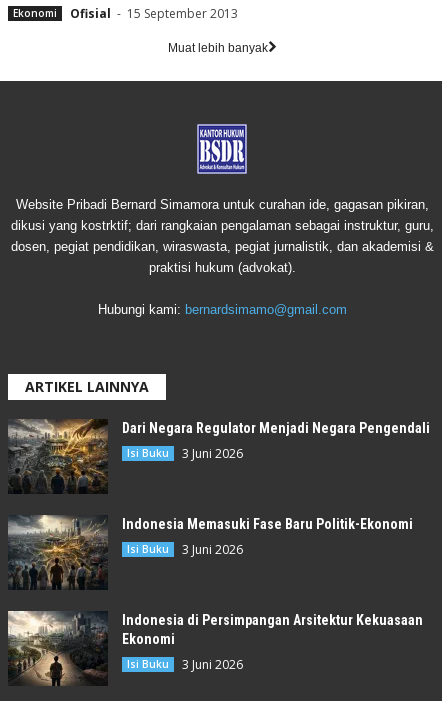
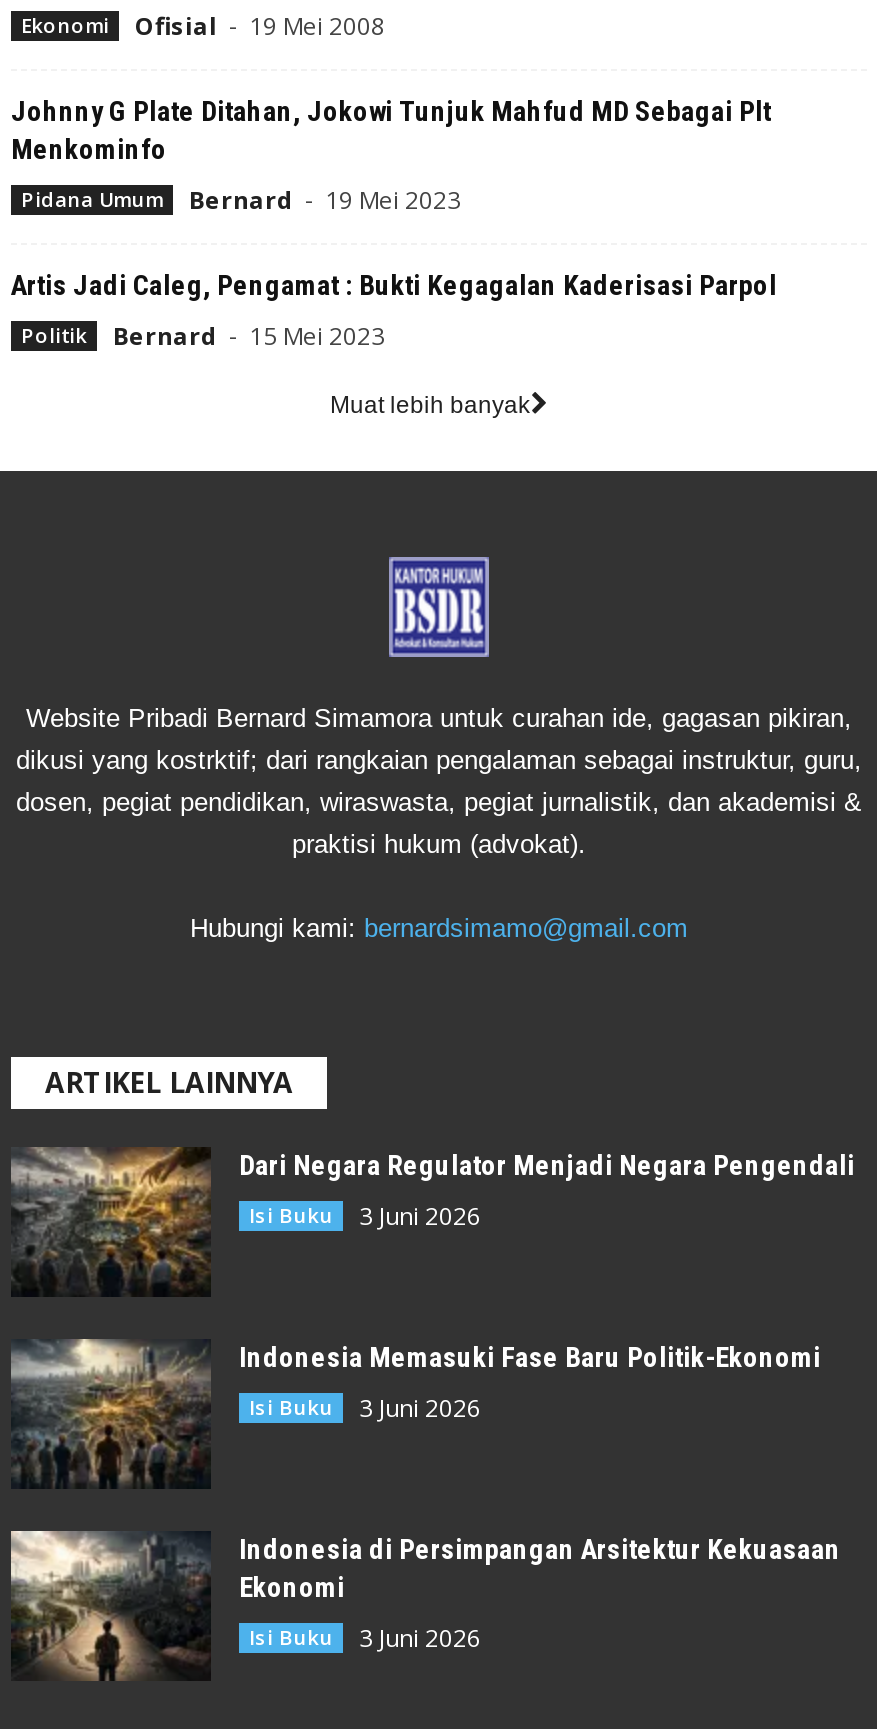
- Ofisial - 15 September 2013
+ Ofisial - 19 Mei 2008
+ Johnny G Plate Ditahan, Jokowi Tunjuk Mahfud MD Sebagai Plt
+ Menkominfo
+ Pidana Umum
+ Bernard - 19 Mei 2023
+ Artis Jadi Caleg, Pengamat : Bukti Kegagalan Kaderisasi Parpol
+ Politik
+ Bernard - 15 Mei 2023
